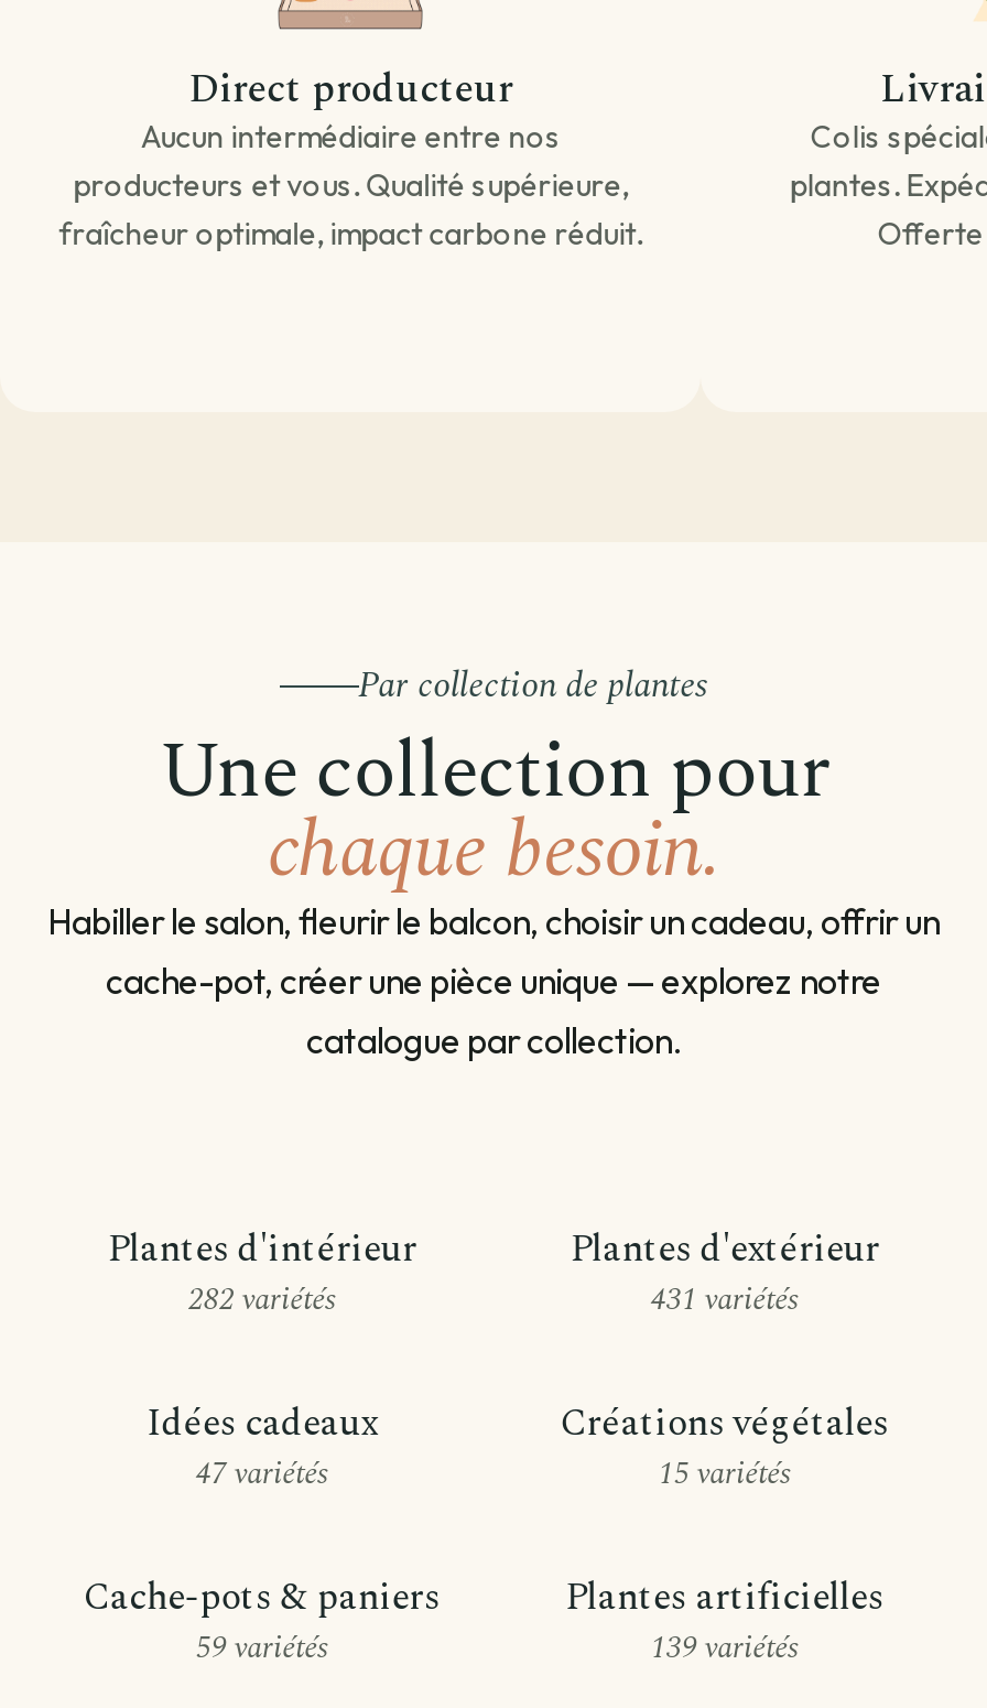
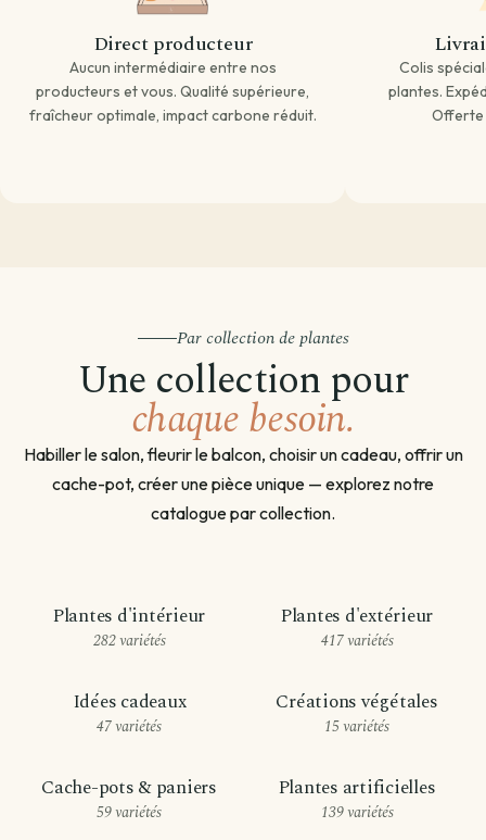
- 431 variétés
+ 417 variétés
